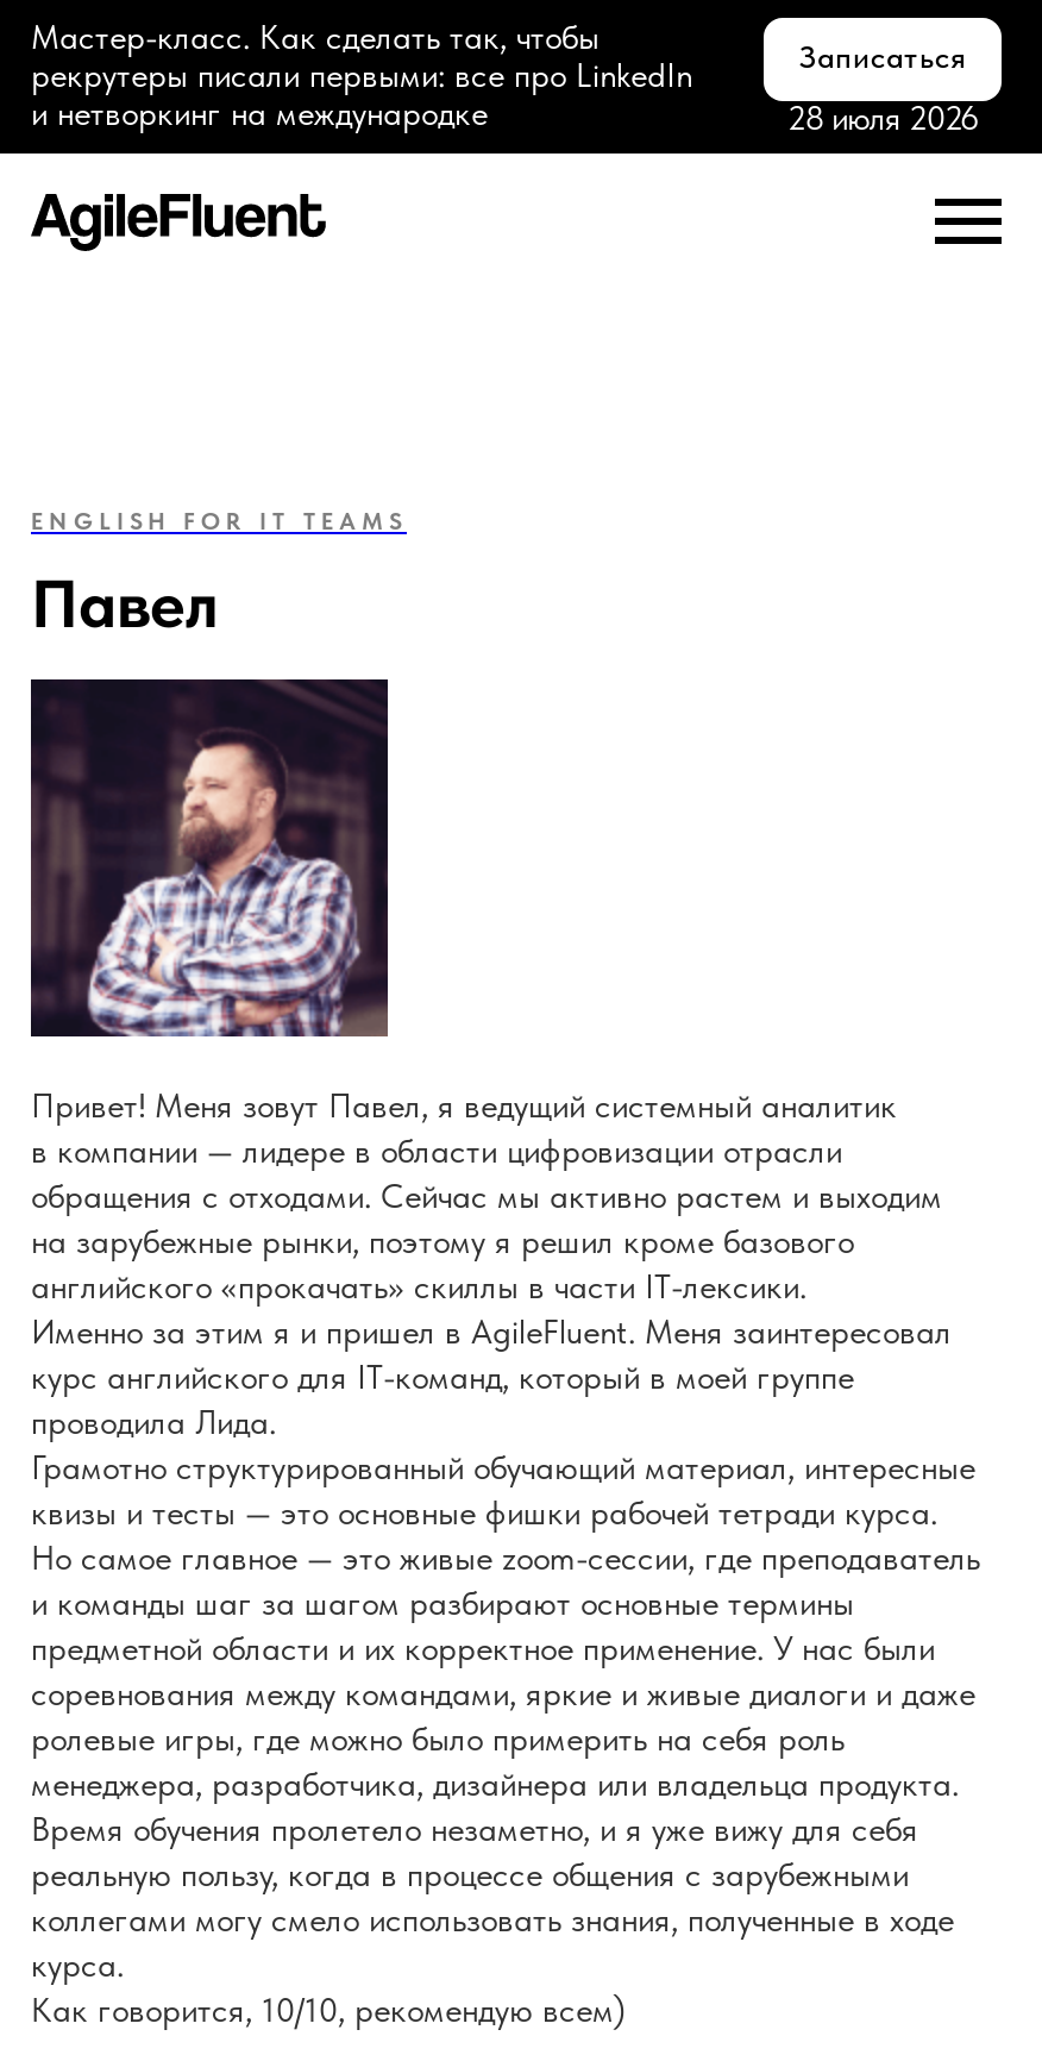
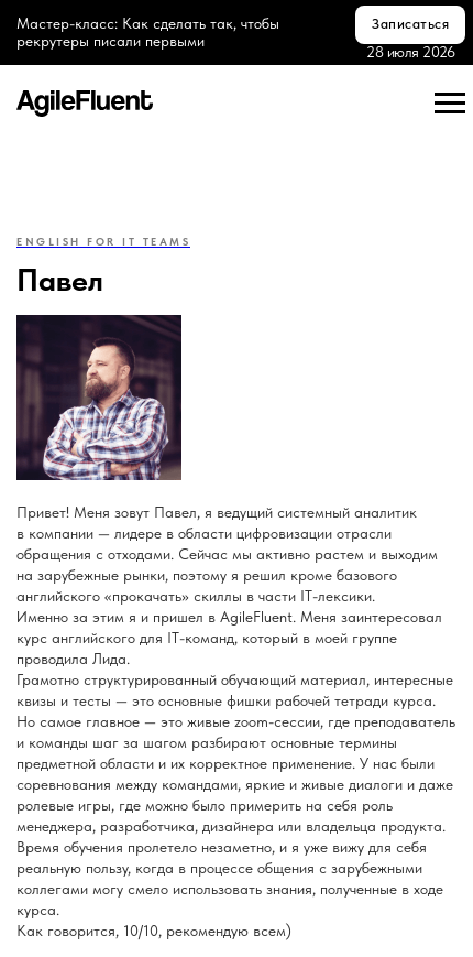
- Мастер-класс. Как сделать так, чтобы
- рекрутеры писали первыми: все про LinkedIn
- и нетворкинг на международке
+ Мастер-класс: Как сделать так, чтобы
+ рекрутеры писали первыми
